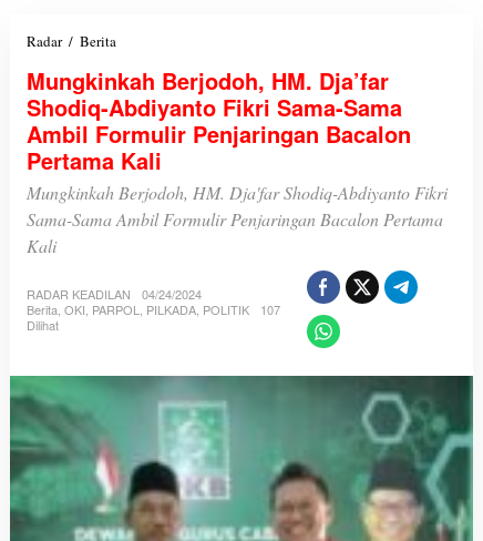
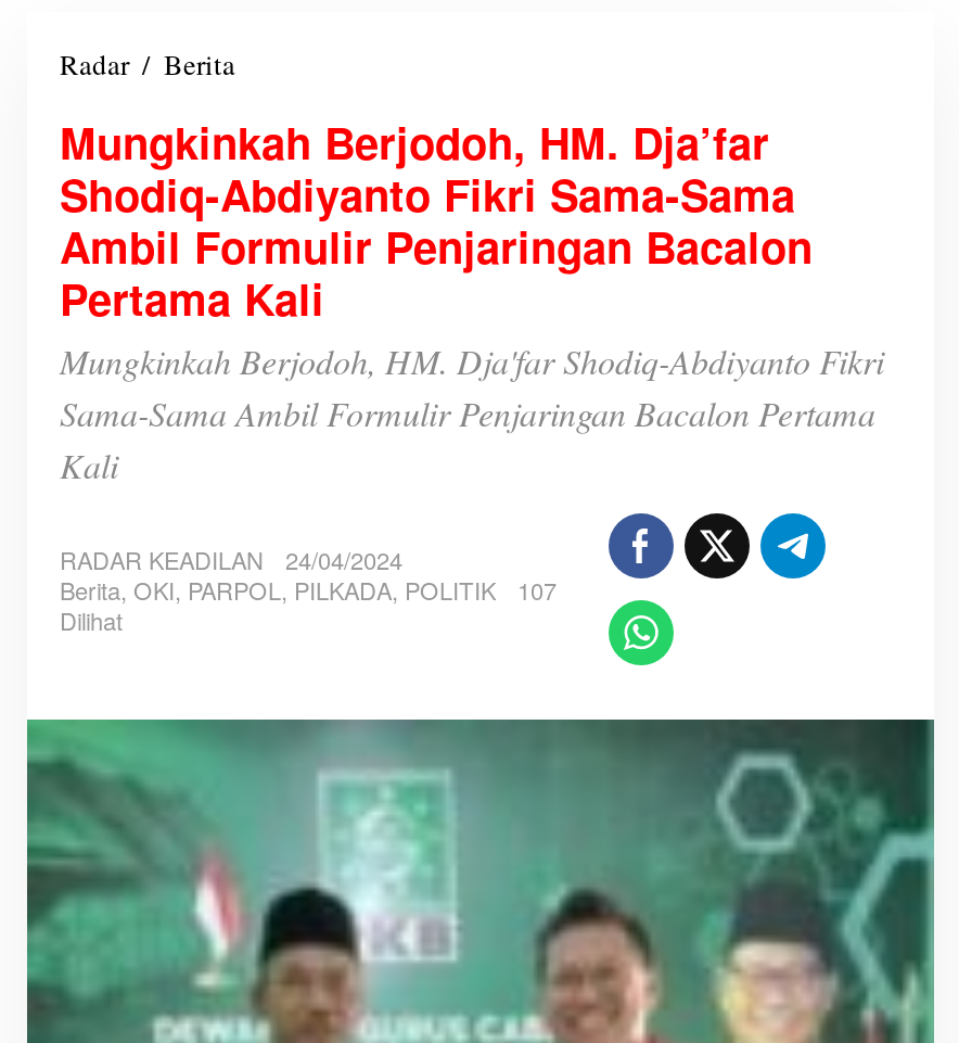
- 04/24/2024
+ 24/04/2024
